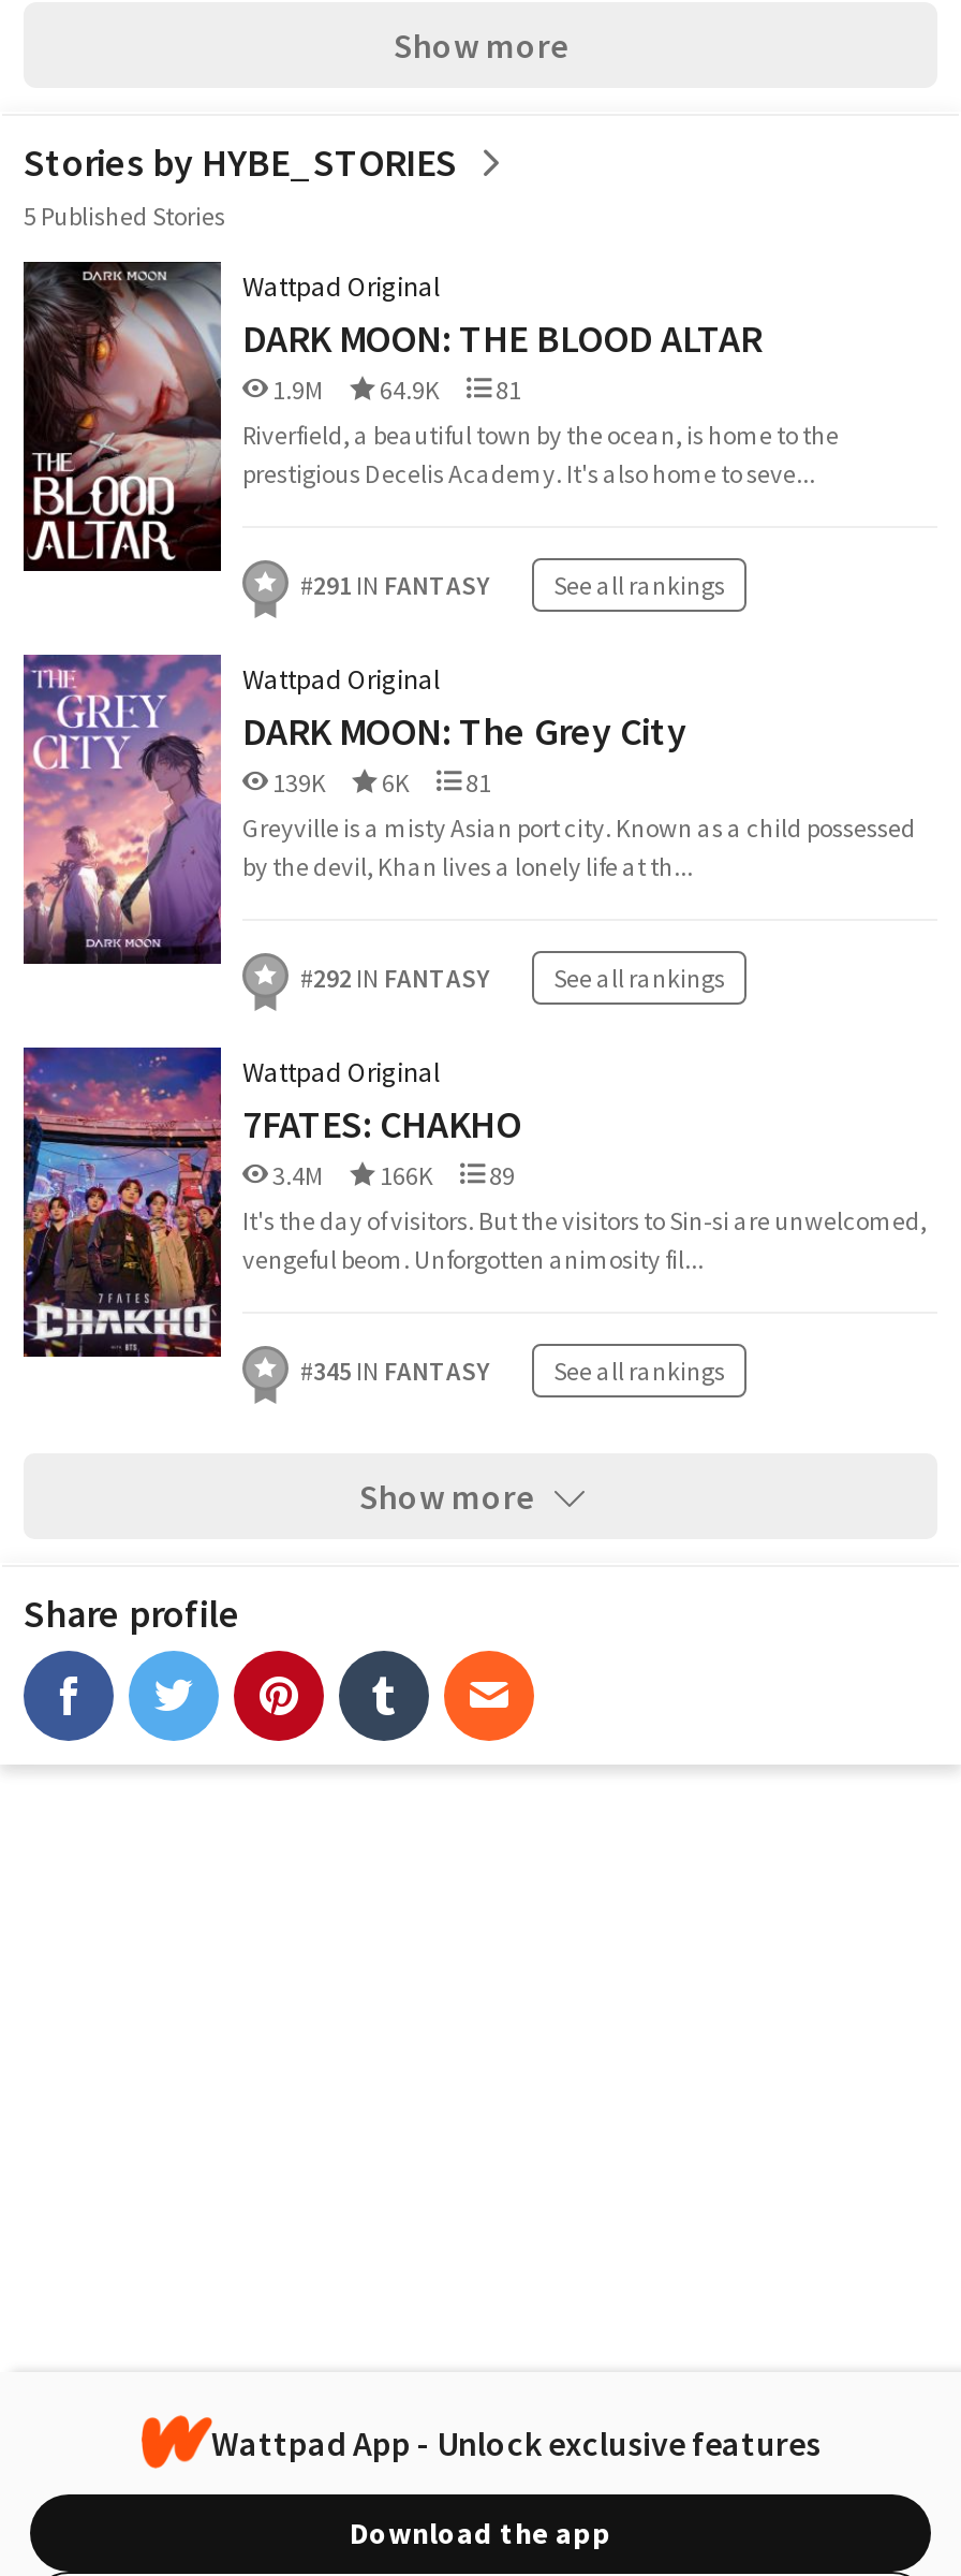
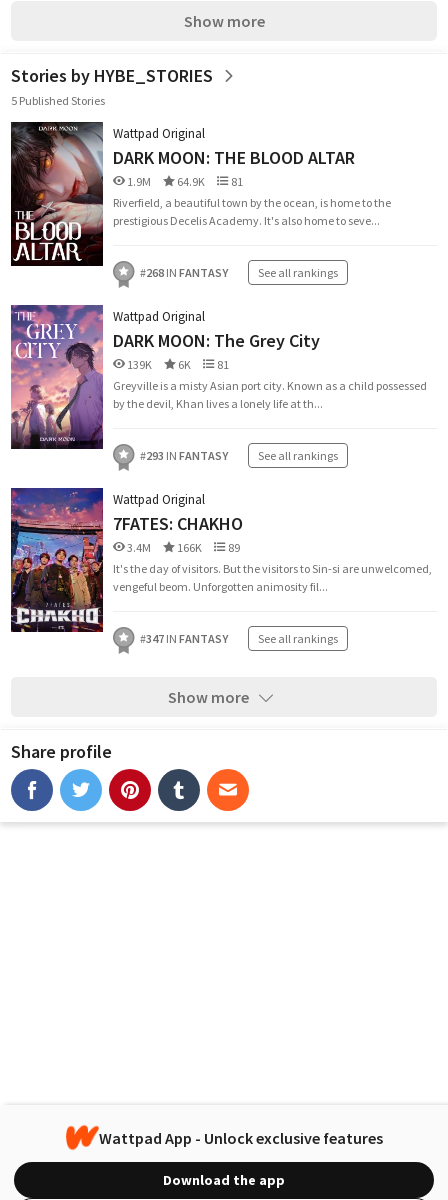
- #291 IN FANTASY See all rankings
+ #268 IN FANTASY See all rankings

- #292 IN FANTASY See all rankings
+ #293 IN FANTASY See all rankings

- #345 IN FANTASY See all rankings
+ #347 IN FANTASY See all rankings
